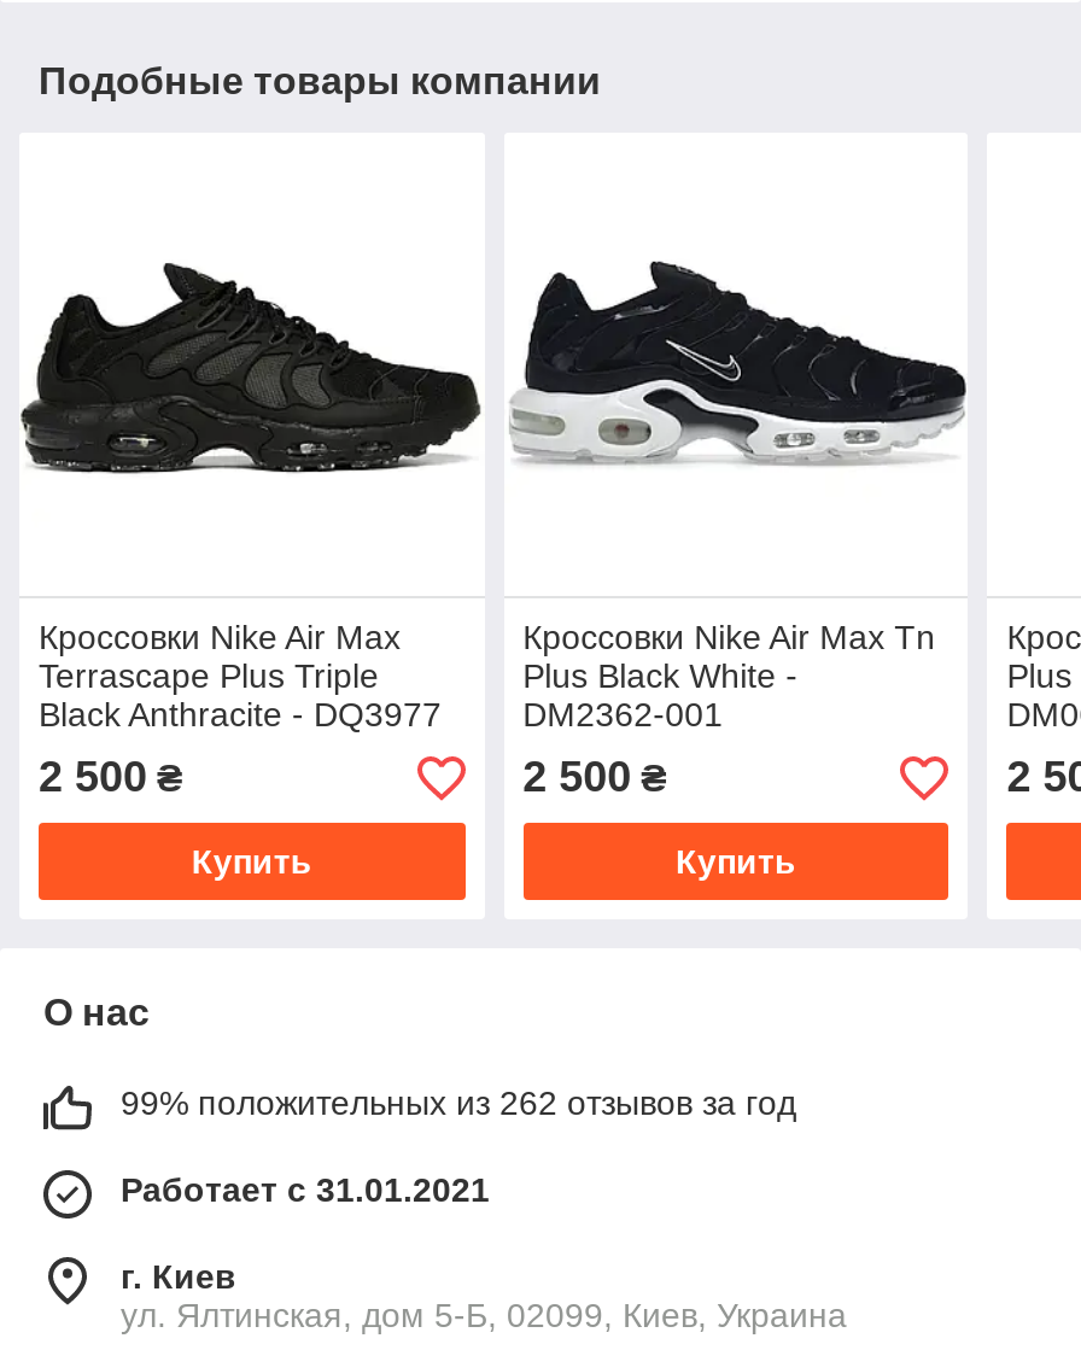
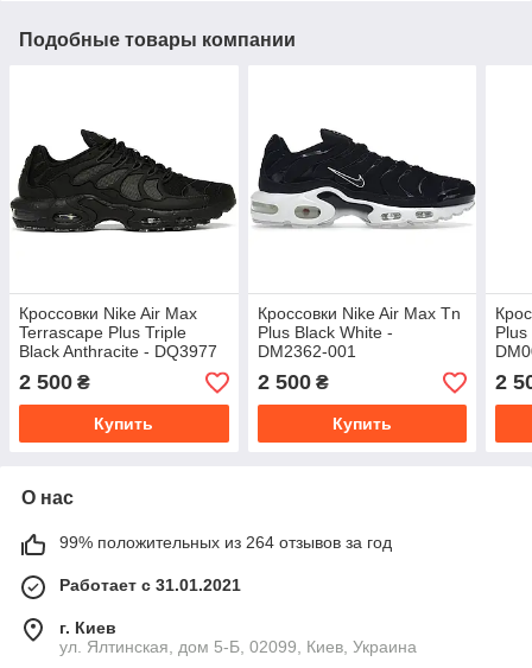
- 99% положительных из 262 отзывов за год
+ 99% положительных из 264 отзывов за год
